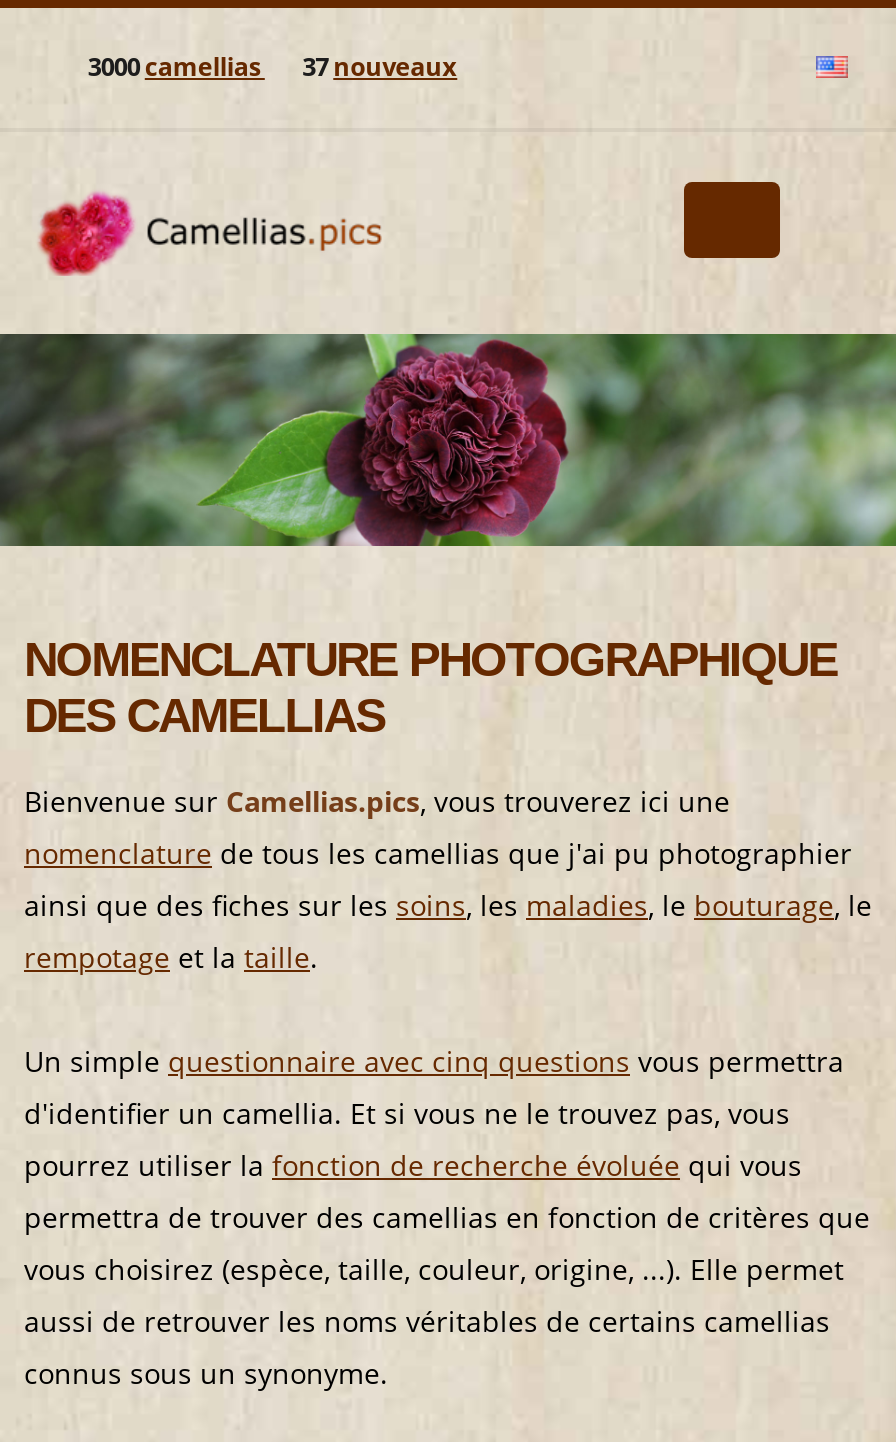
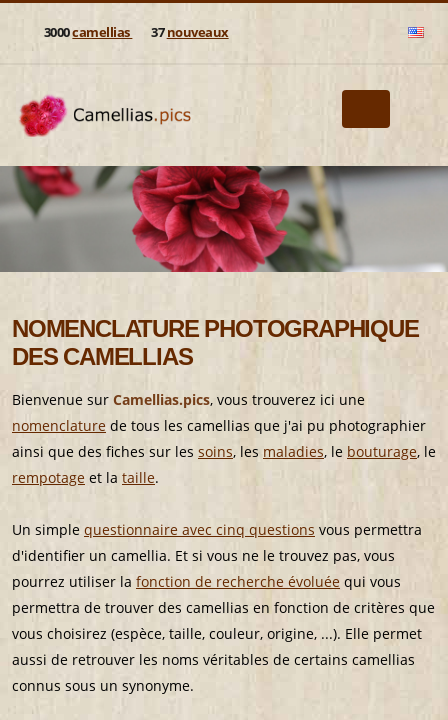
- [image]
+ [image]
